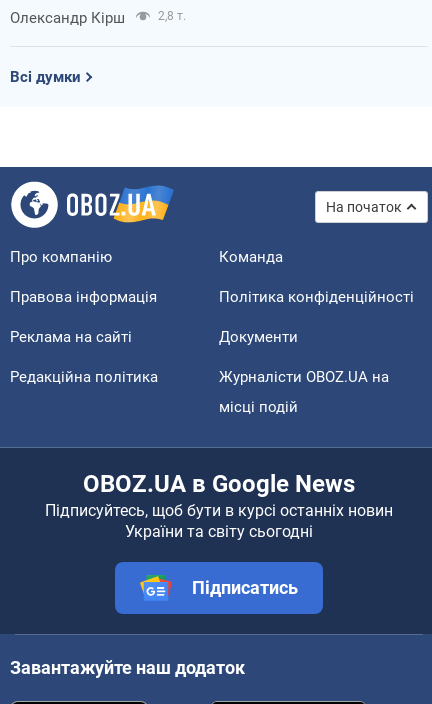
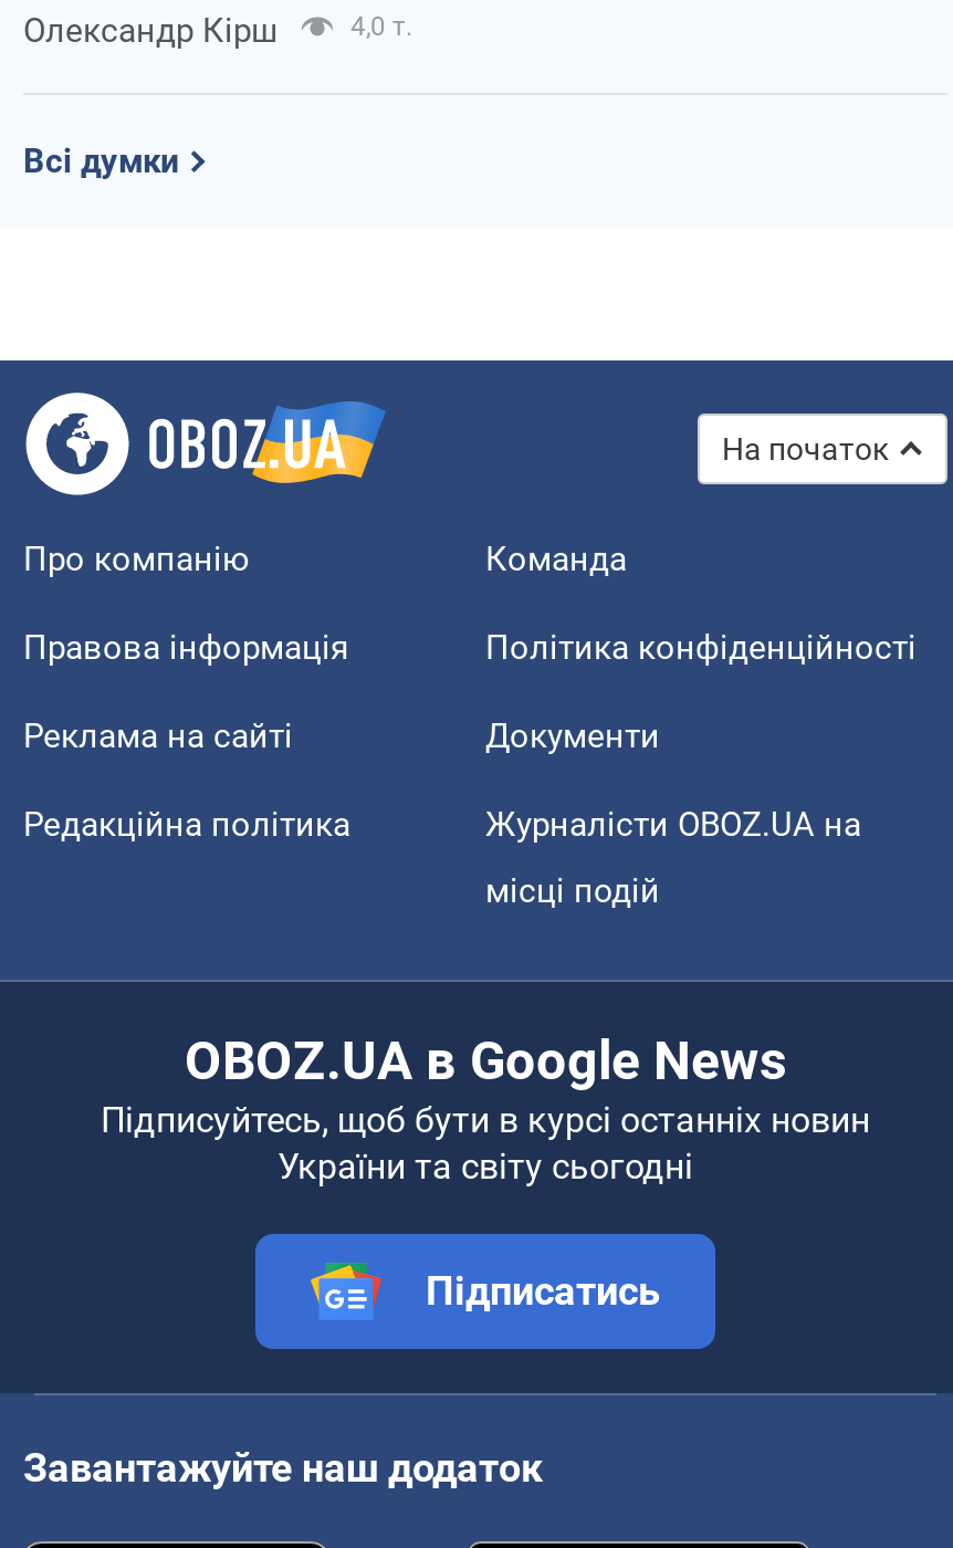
- 2,8 т.
+ 4,0 т.
